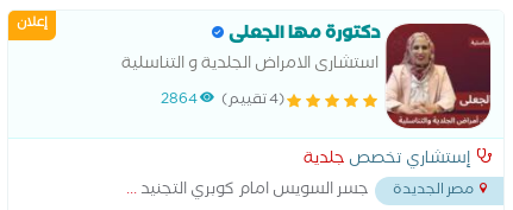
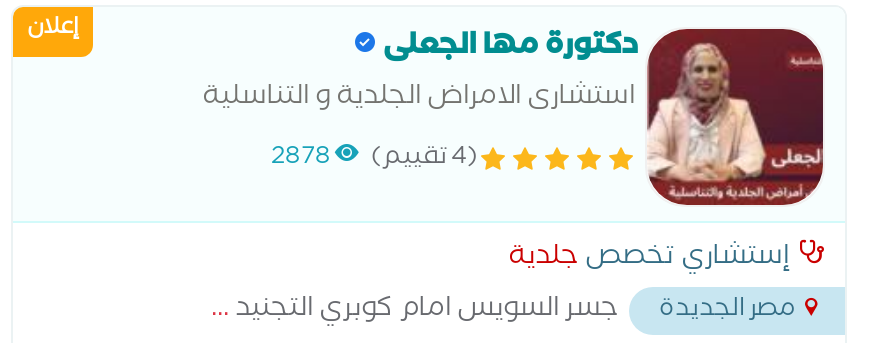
- 2864
+ 2878
